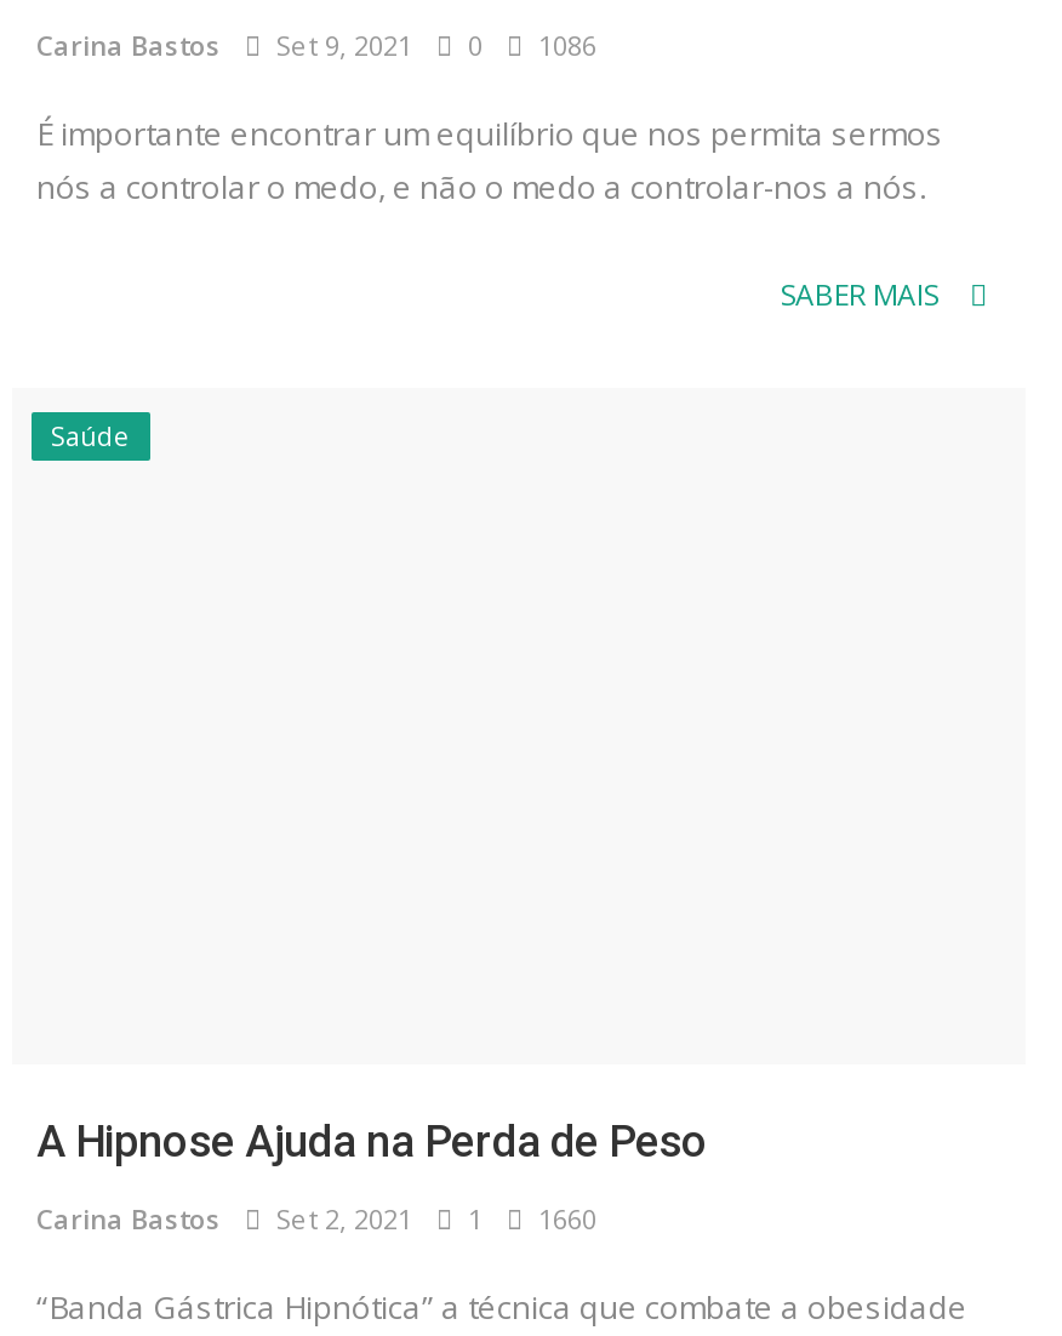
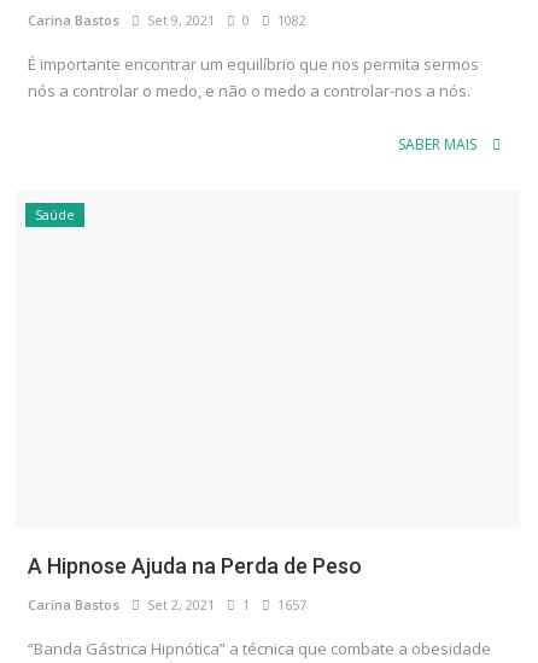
- 1086
+ 1082

- Carina Bastos Set 2, 2021 1 1660
+ Carina Bastos Set 2, 2021 1 1657
